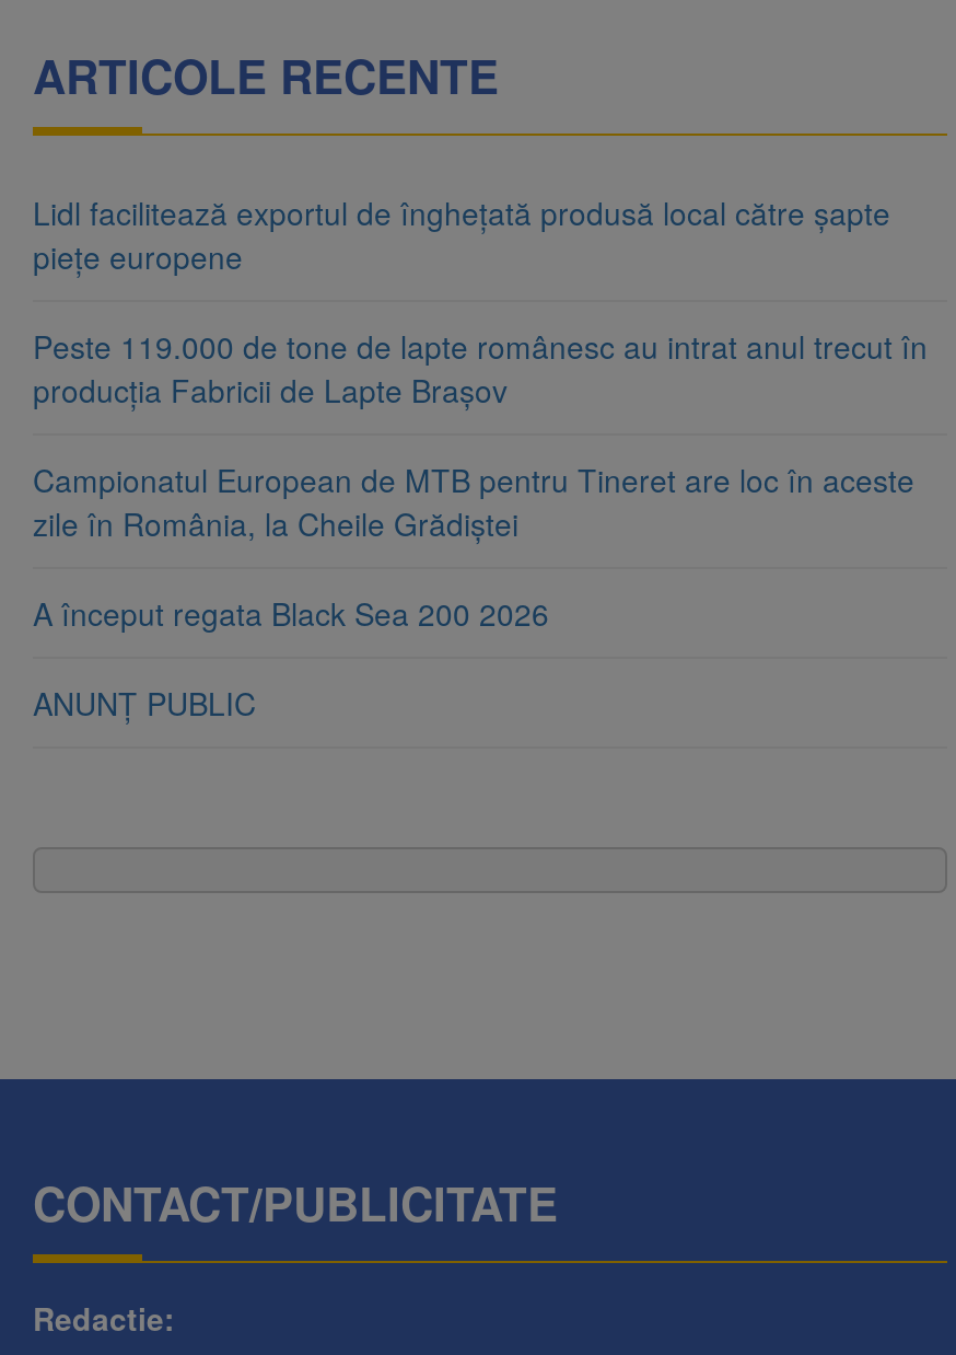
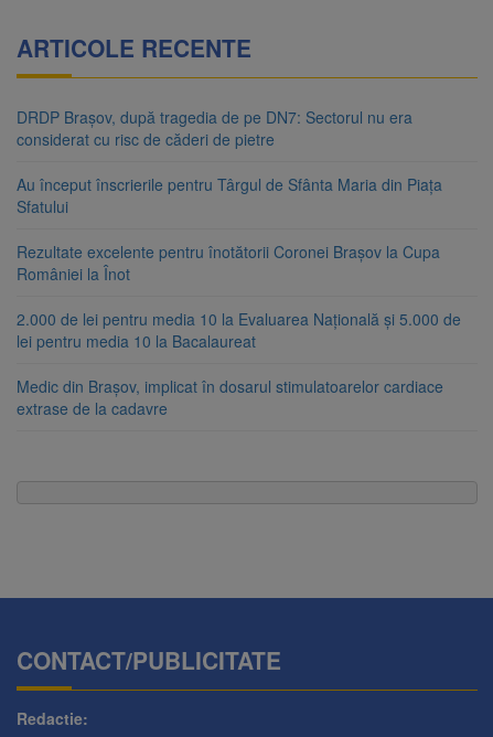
- Lidl facilitează exportul de înghețată produsă local către șapte
- piețe europene
+ DRDP Brașov, după tragedia de pe DN7: Sectorul nu era
+ considerat cu risc de căderi de pietre

- Peste 119.000 de tone de lapte românesc au intrat anul trecut în
- producția Fabricii de Lapte Brașov
+ Au început înscrierile pentru Târgul de Sfânta Maria din Piața
+ Sfatului

- Campionatul European de MTB pentru Tineret are loc în aceste
- zile în România, la Cheile Grădiștei
+ Rezultate excelente pentru înotătorii Coronei Brașov la Cupa
+ României la Înot

- A început regata Black Sea 200 2026
+ 2.000 de lei pentru media 10 la Evaluarea Națională și 5.000 de
+ lei pentru media 10 la Bacalaureat

- ANUNȚ PUBLIC
+ Medic din Brașov, implicat în dosarul stimulatoarelor cardiace
+ extrase de la cadavre
